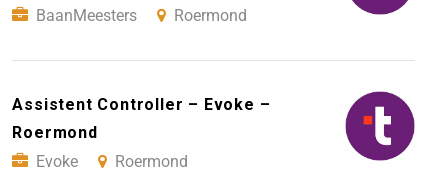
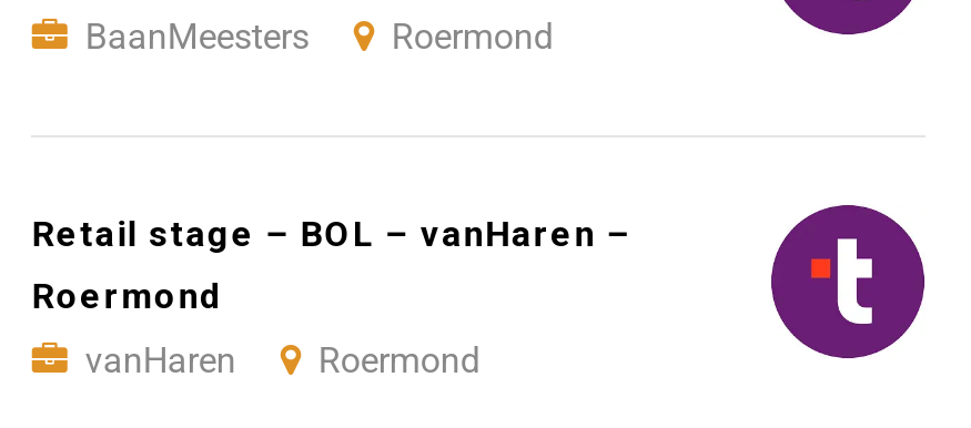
- Assistent Controller – Evoke –
+ Retail stage – BOL – vanHaren –

- Evoke
+ vanHaren
